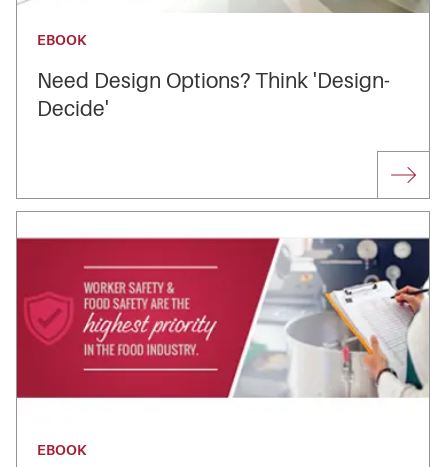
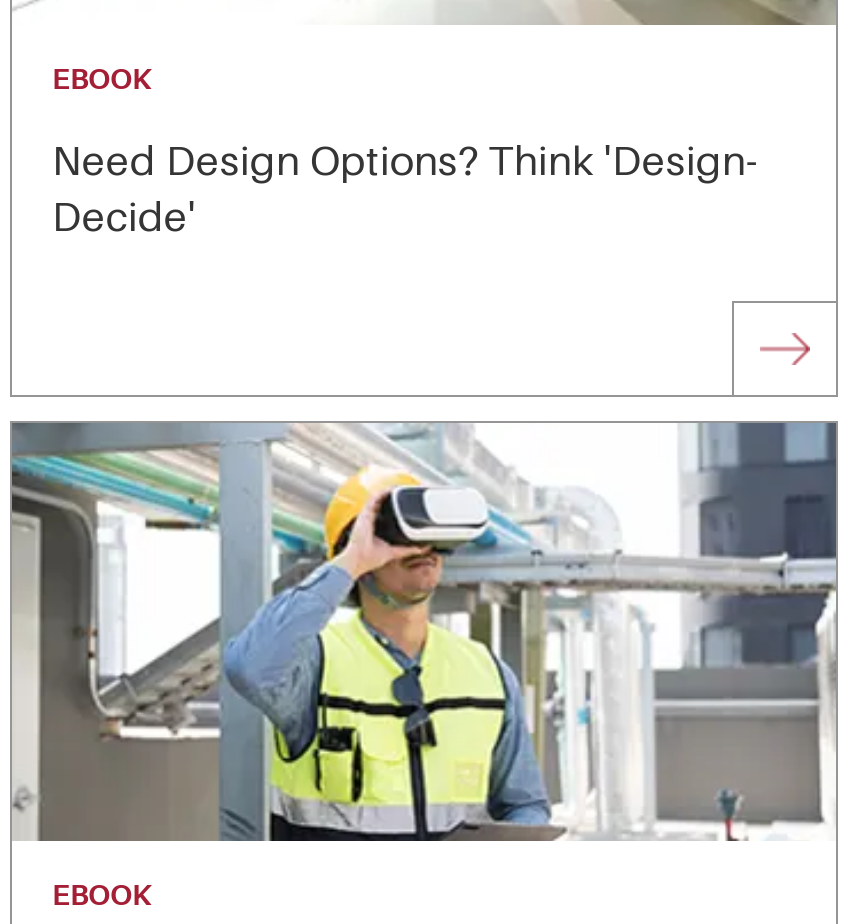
- [image]
+ [image]
